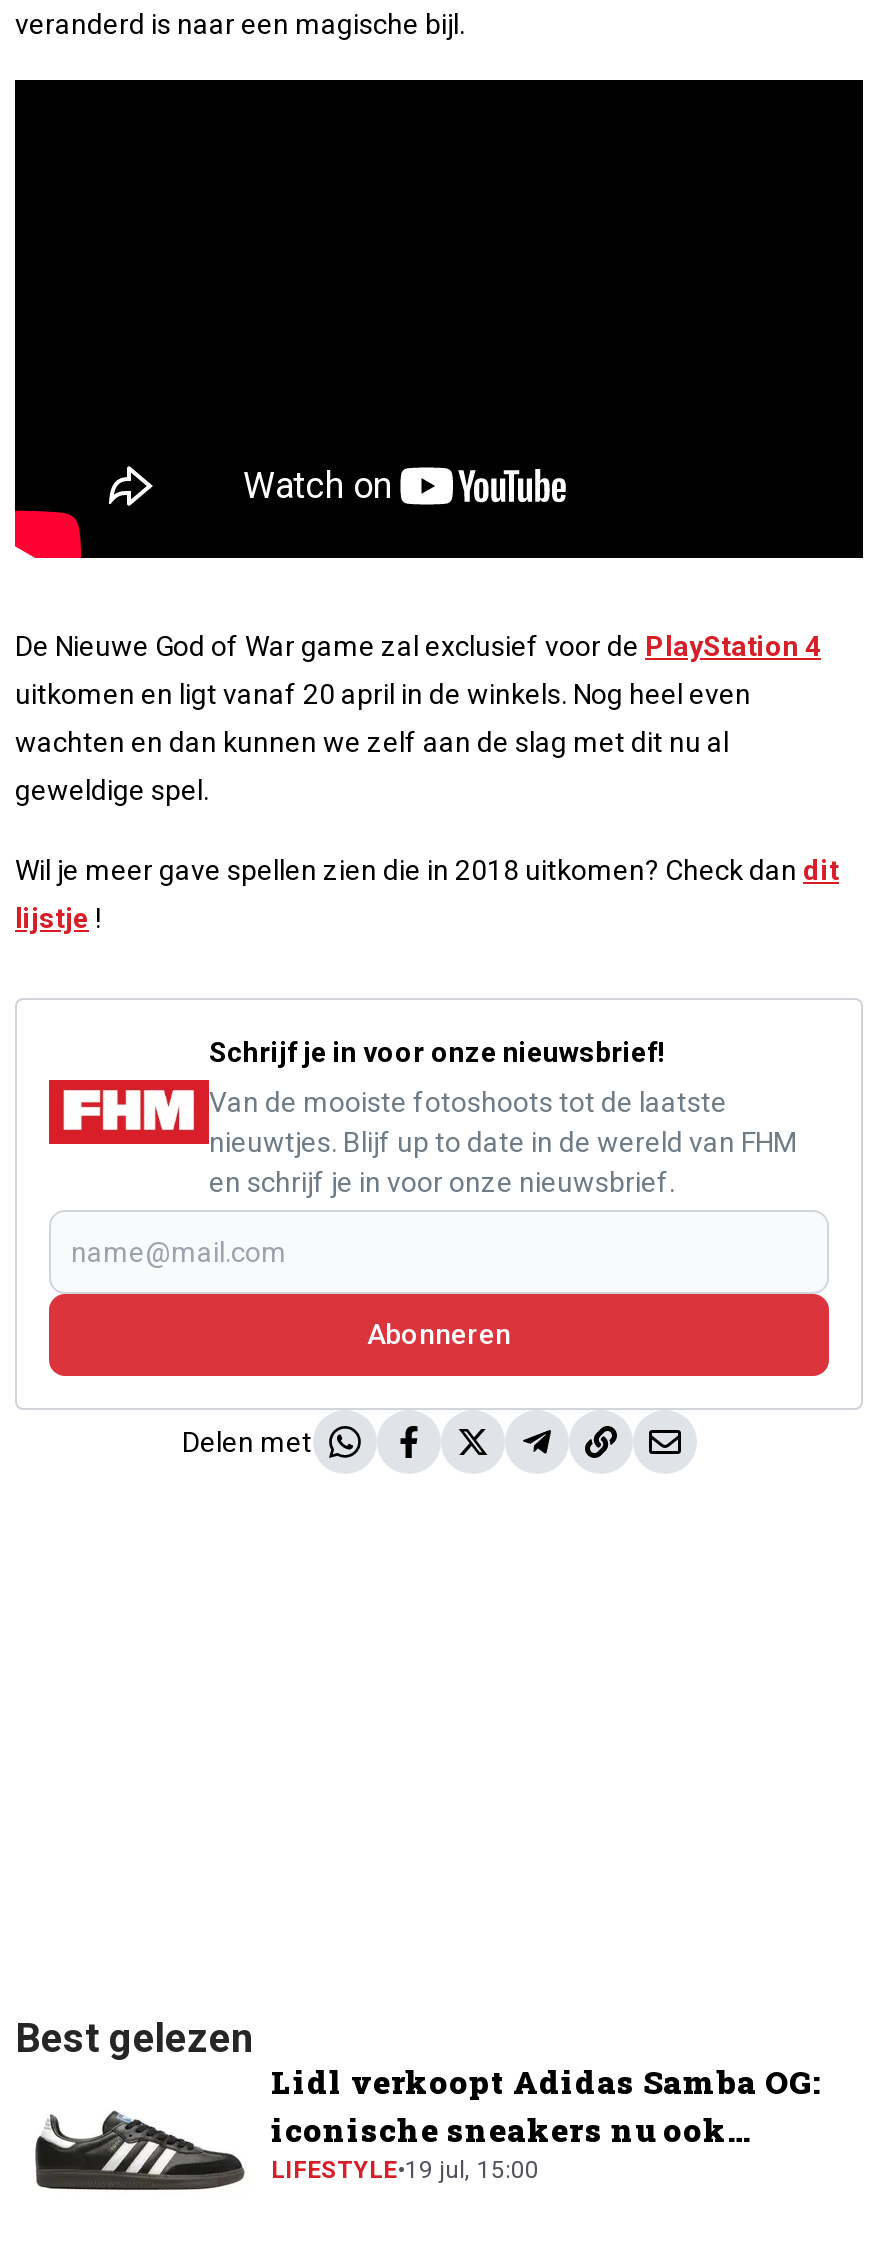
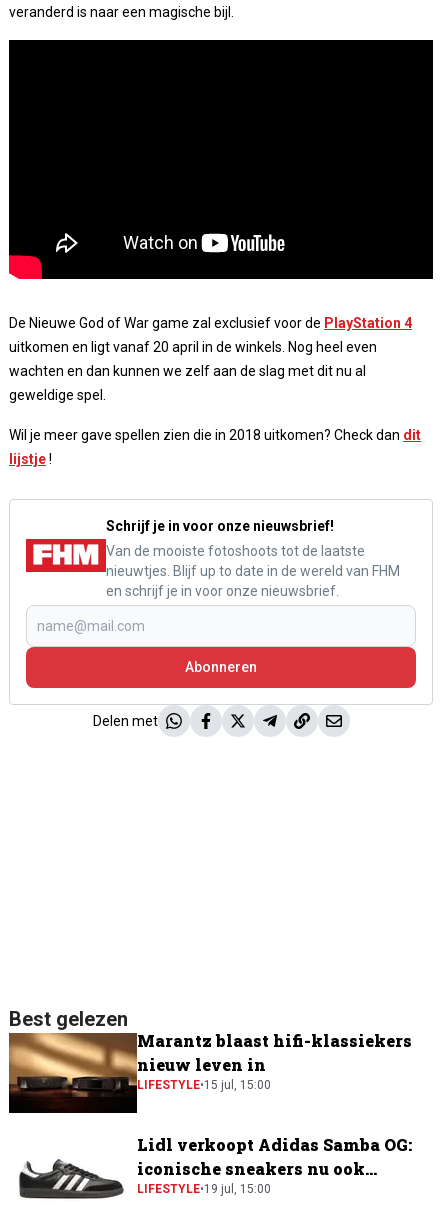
+ [image]
+ Marantz blaast hifi-klassiekers
+ nieuw leven in
+ LIFESTYLE•15 jul, 15:00
